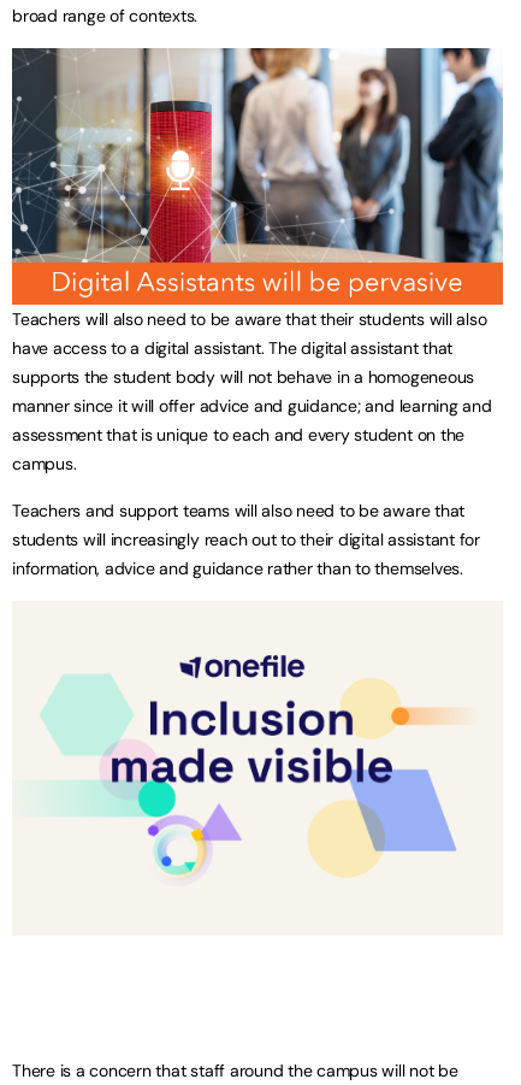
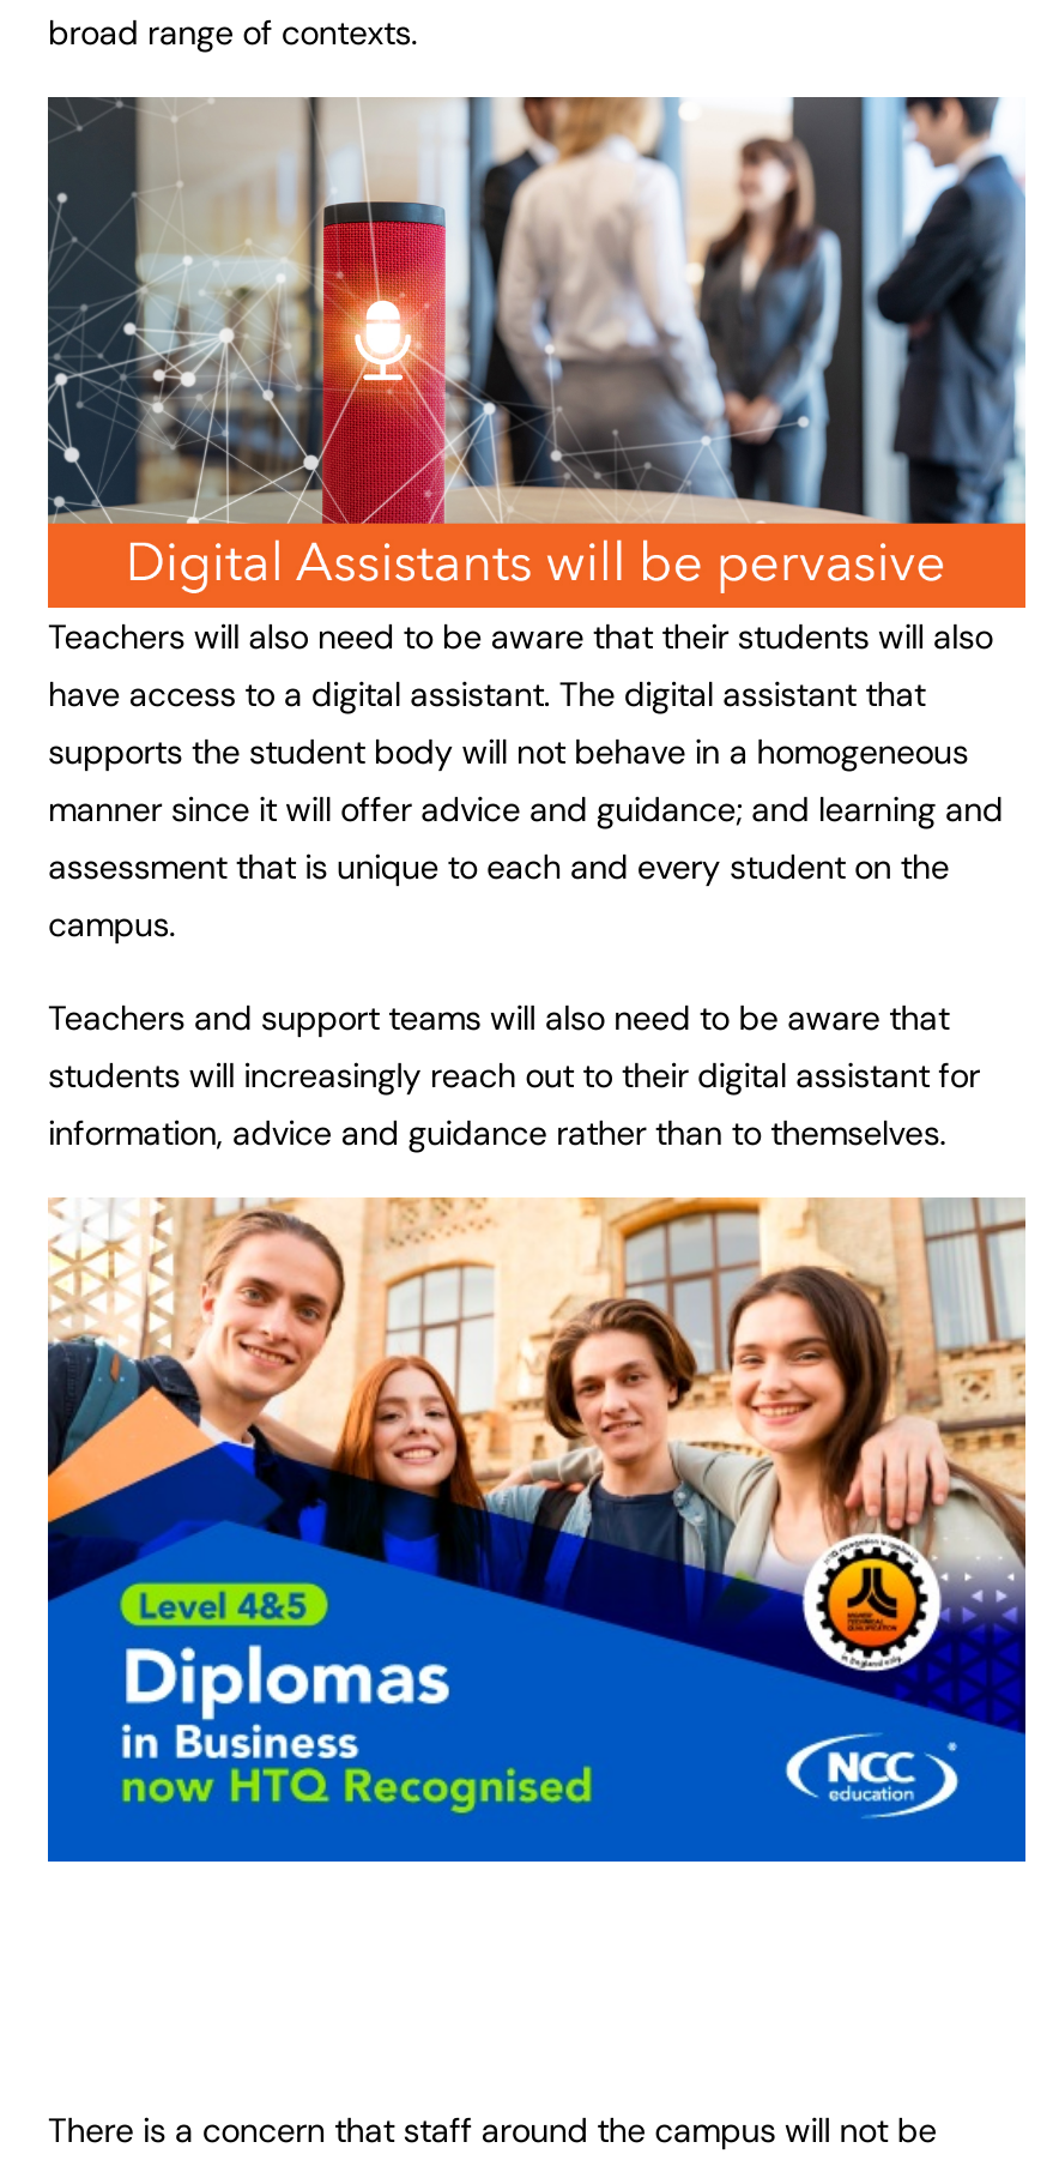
- [image]
+ [image]
